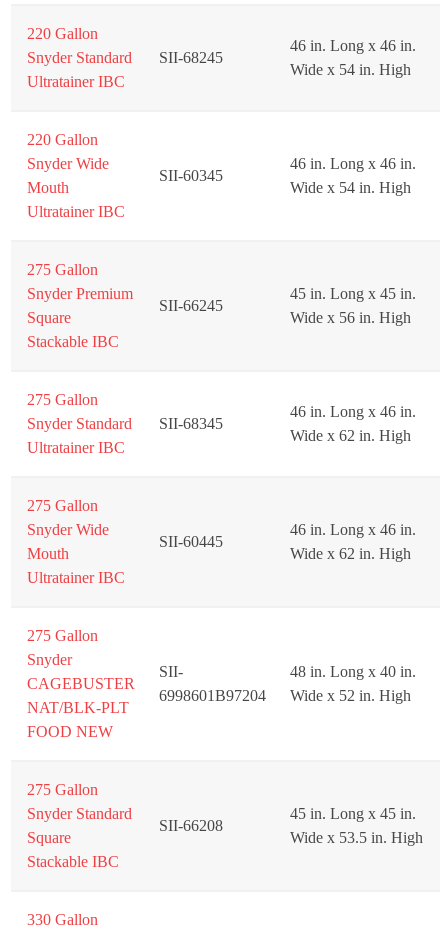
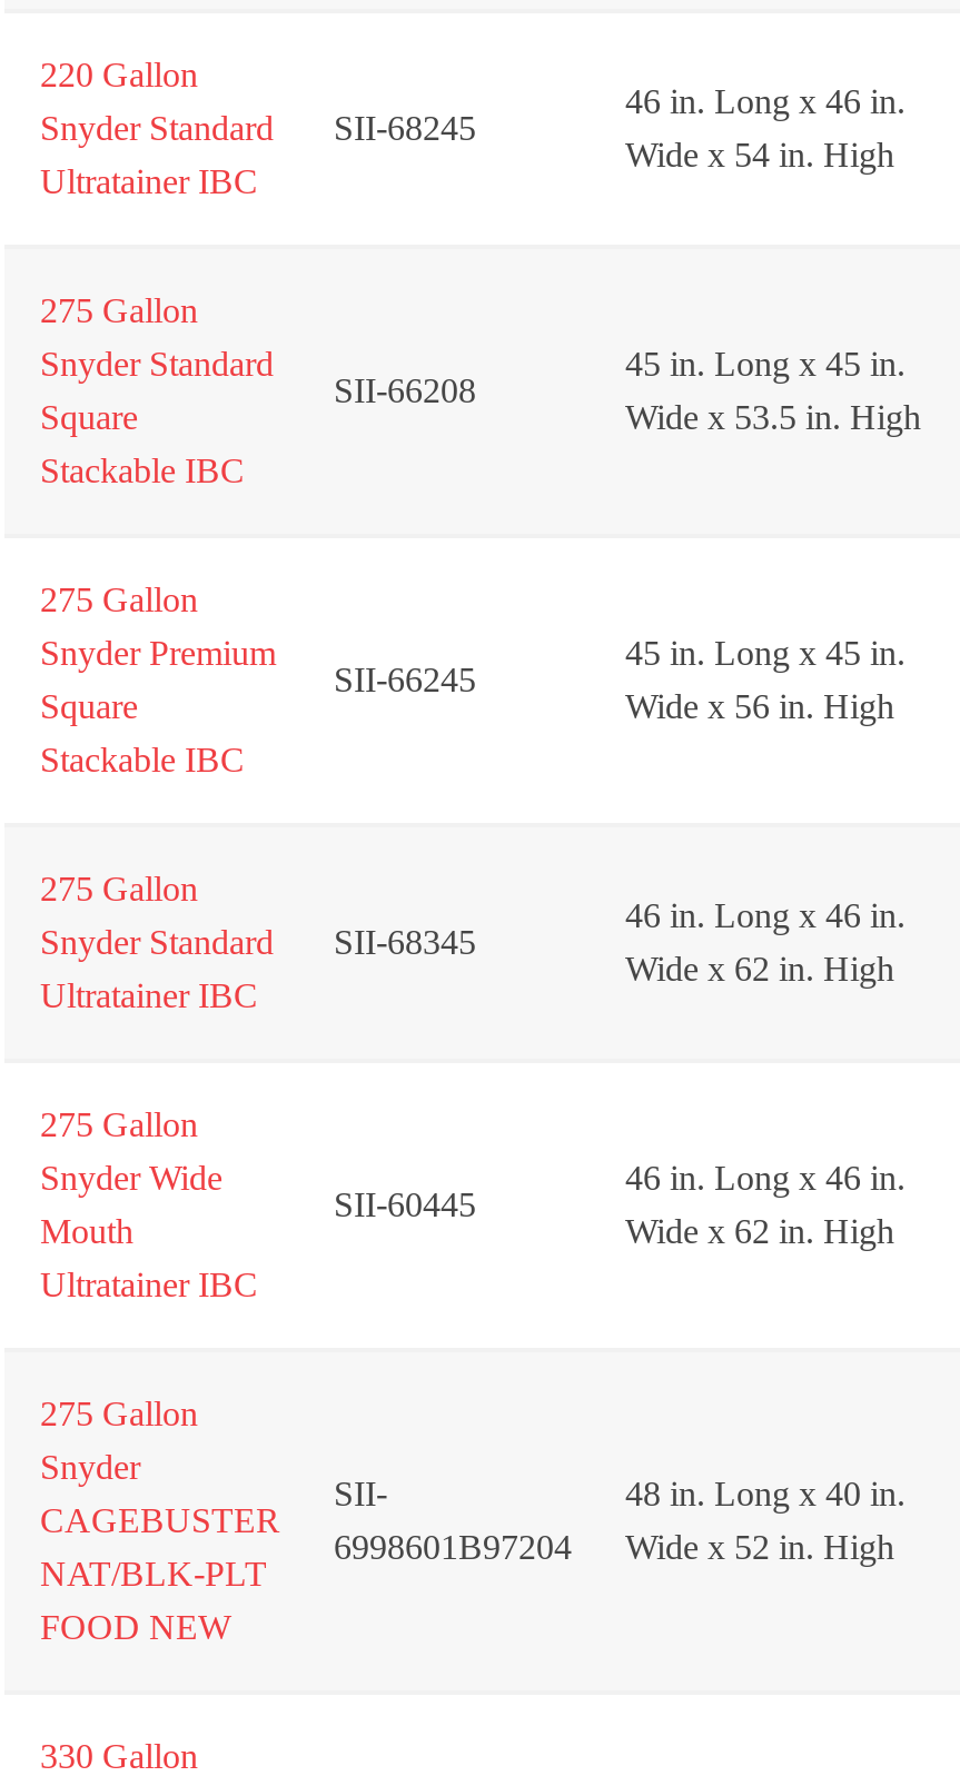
- 220 Gallon
- Snyder Wide
- Mouth
- Ultratainer IBC
+ 275 Gallon
+ Snyder Standard
+ Square
+ Stackable IBC

- 46 in. Long x 46 in.
- Wide x 54 in. High
+ 45 in. Long x 45 in.
+ Wide x 53.5 in. High

- SII-60345
+ SII-66208

- 275 Gallon
- Snyder Standard
- Square
- Stackable IBC

- 45 in. Long x 45 in.
- Wide x 53.5 in. High

- SII-66208
